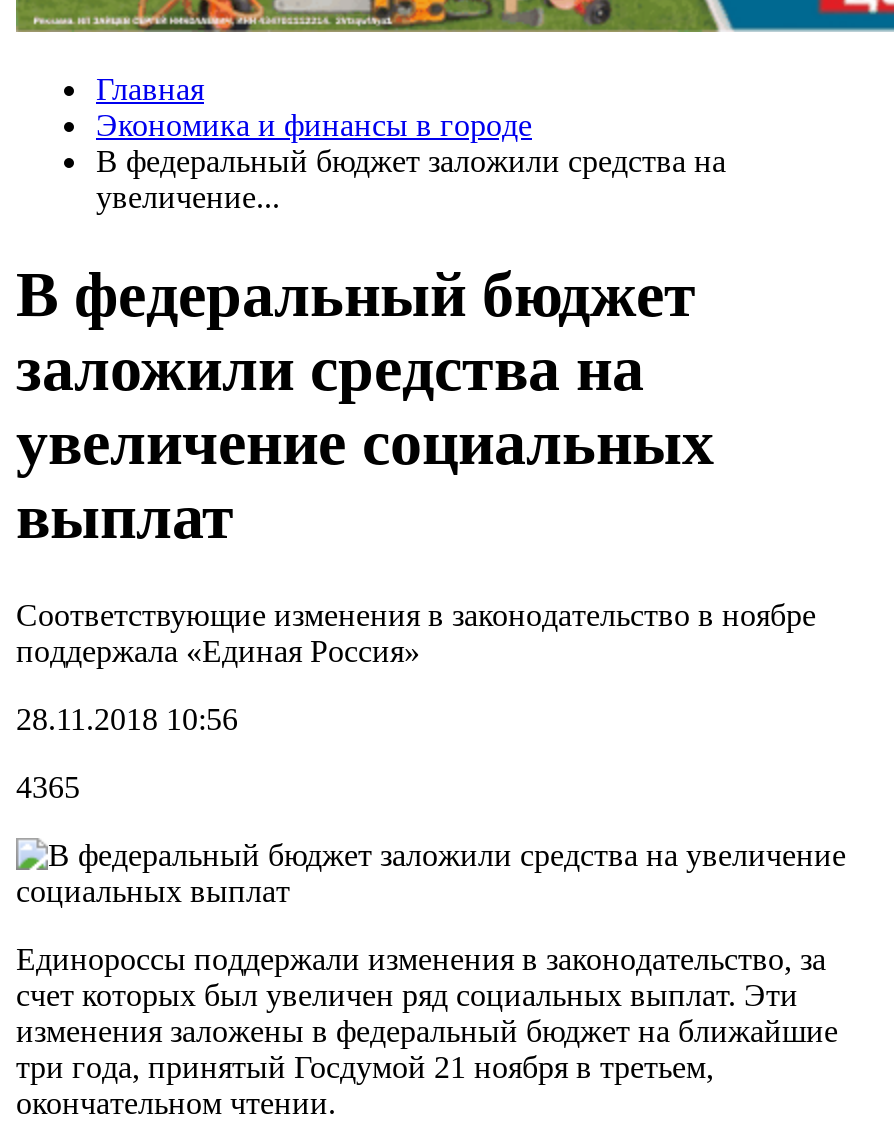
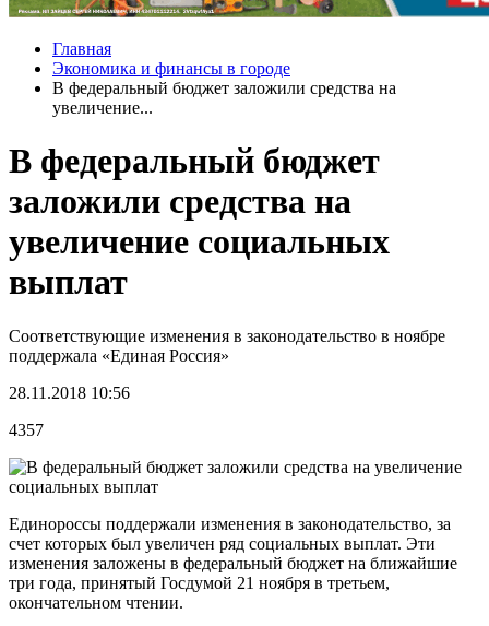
- 4365
+ 4357
